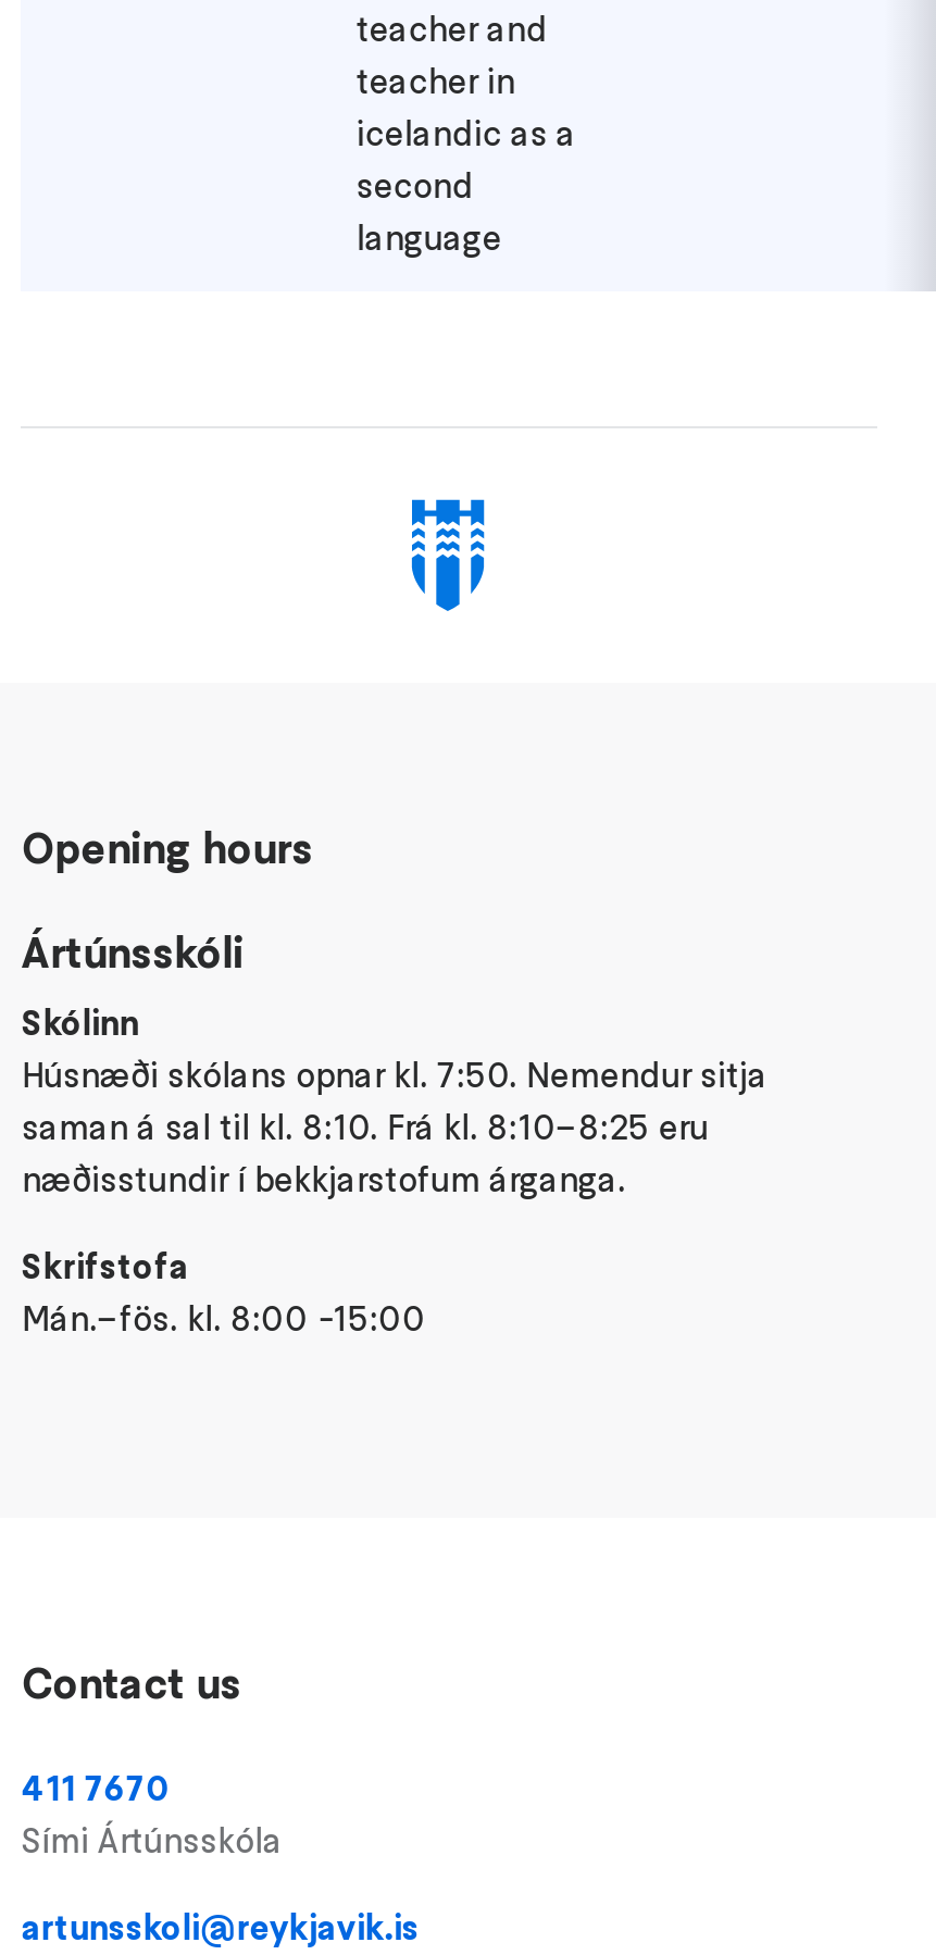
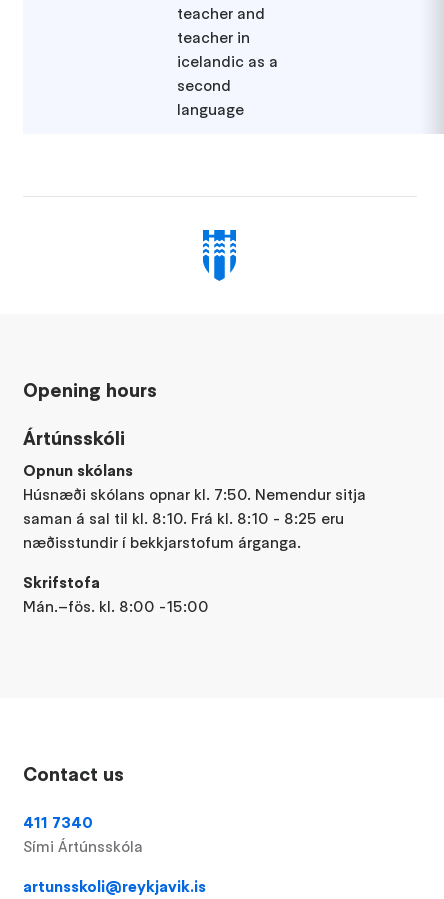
- Skólinn
+ Opnun skólans

- saman á sal til kl. 8:10. Frá kl. 8:10–8:25 eru
+ saman á sal til kl. 8:10. Frá kl. 8:10 - 8:25 eru

- 411 7670
+ 411 7340
